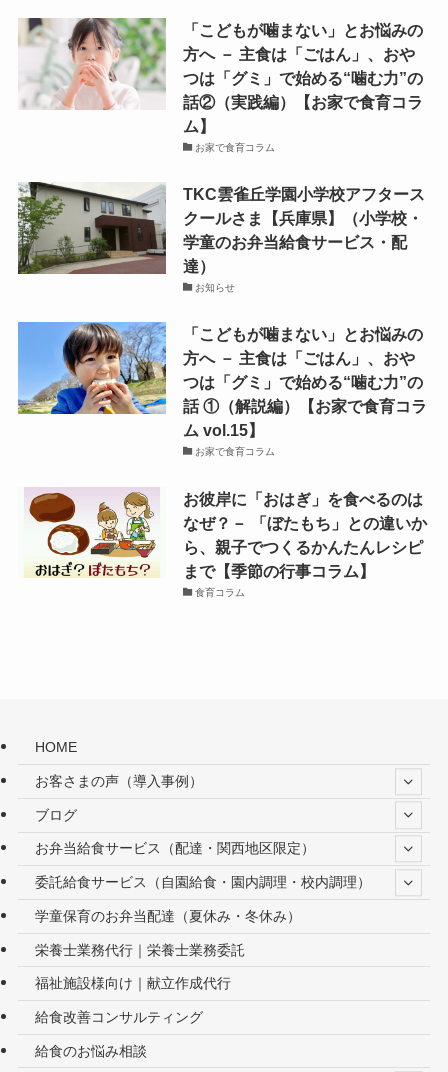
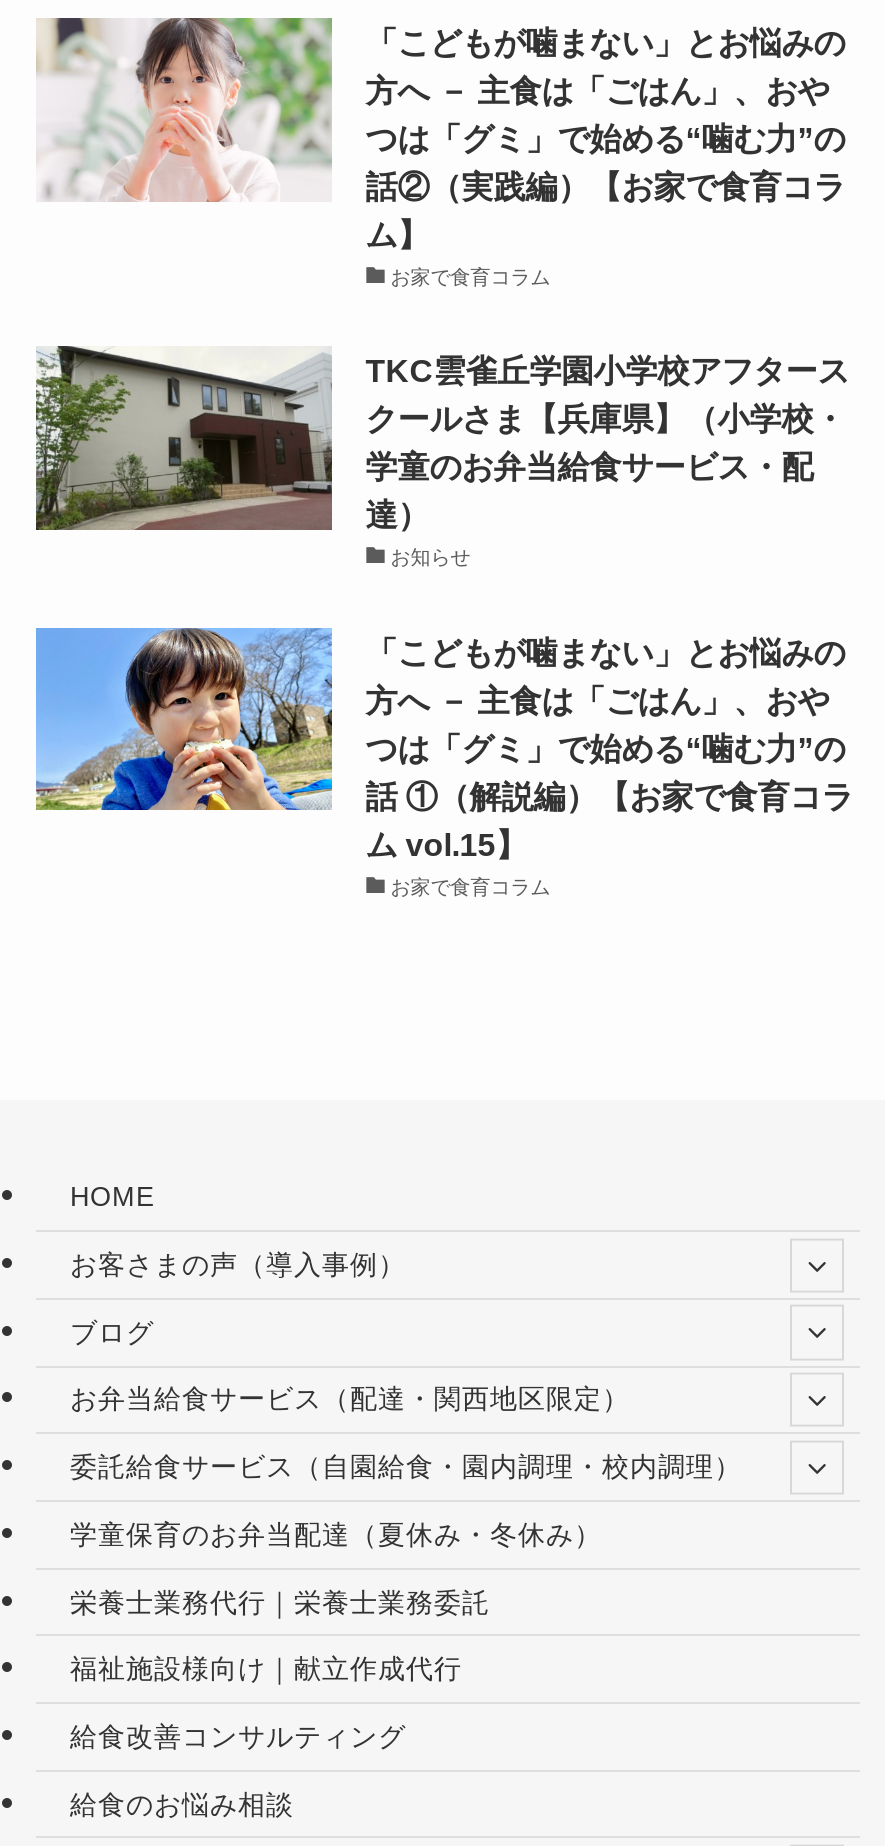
- [image]
- お彼岸に「おはぎ」を食べるのは
- なぜ？－ 「ぼたもち」との違いか
- ら、親子でつくるかんたんレシピ
- まで【季節の行事コラム】
- 食育コラム
